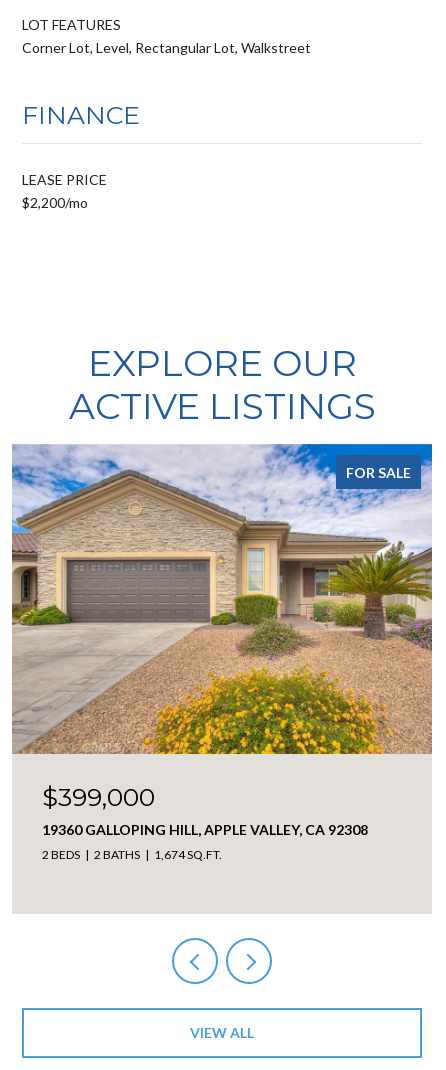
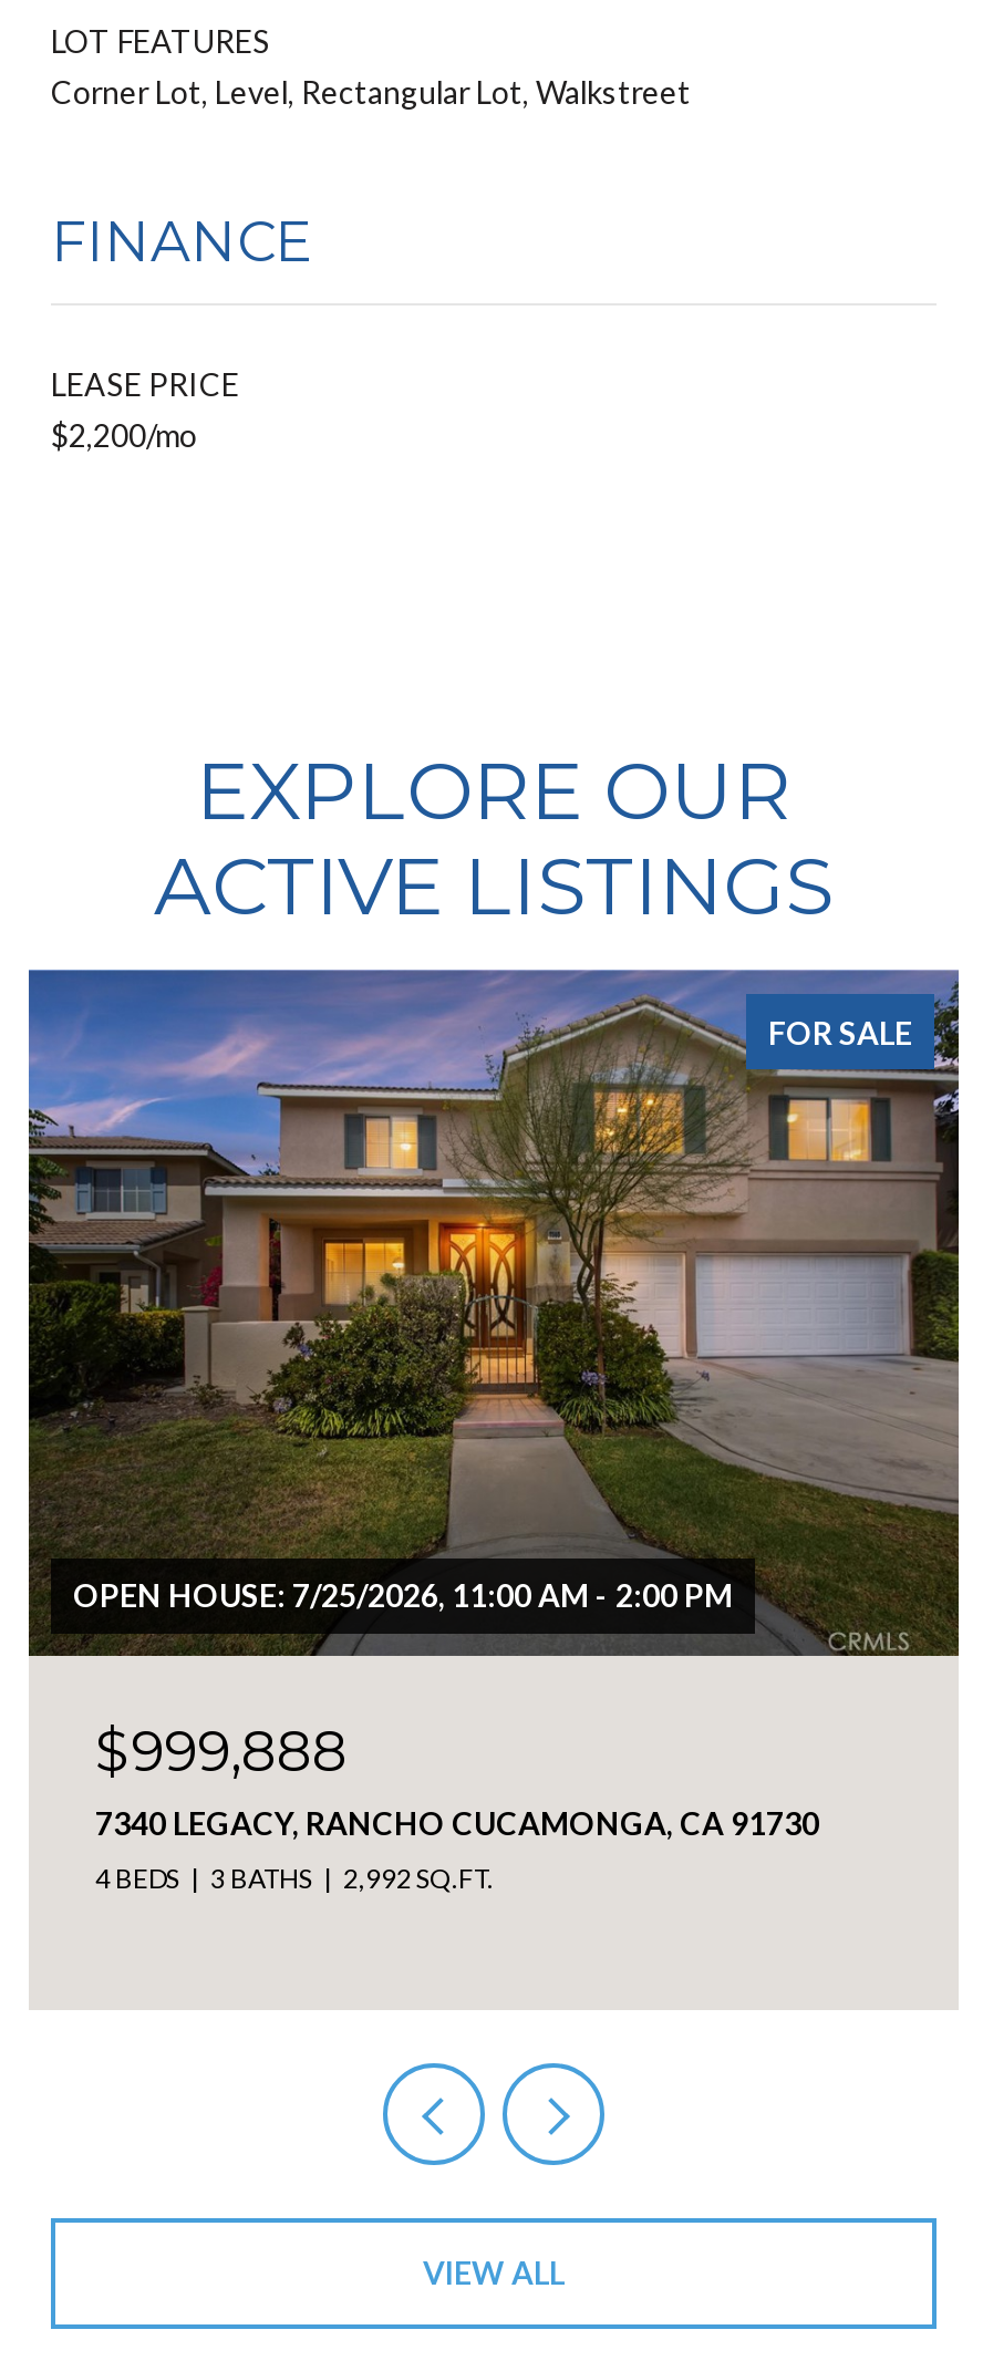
- [image]
- $399,000
- 19360 GALLOPING HILL, APPLE VALLEY, CA 92308
- 2 BEDS
- 2 BATHS
- 1,674 SQ.FT.
+ [image]
+ OPEN HOUSE: 7/25/2026, 11:00 AM - 2:00 PM
+ $999,888
+ 7340 LEGACY, RANCHO CUCAMONGA, CA 91730
+ 4 BEDS
+ 3 BATHS
+ 2,992 SQ.FT.
